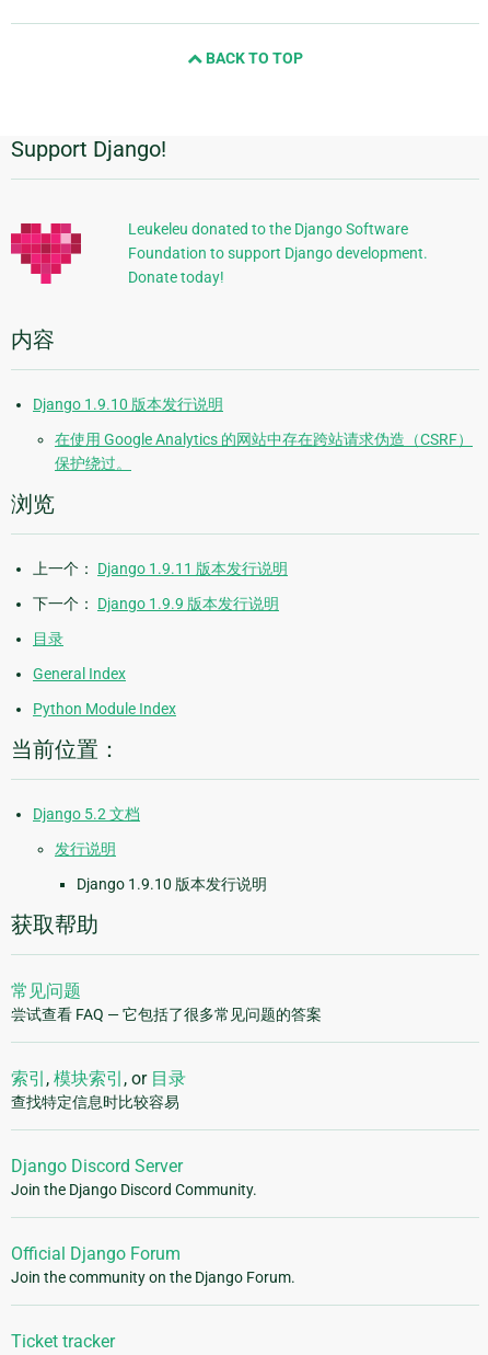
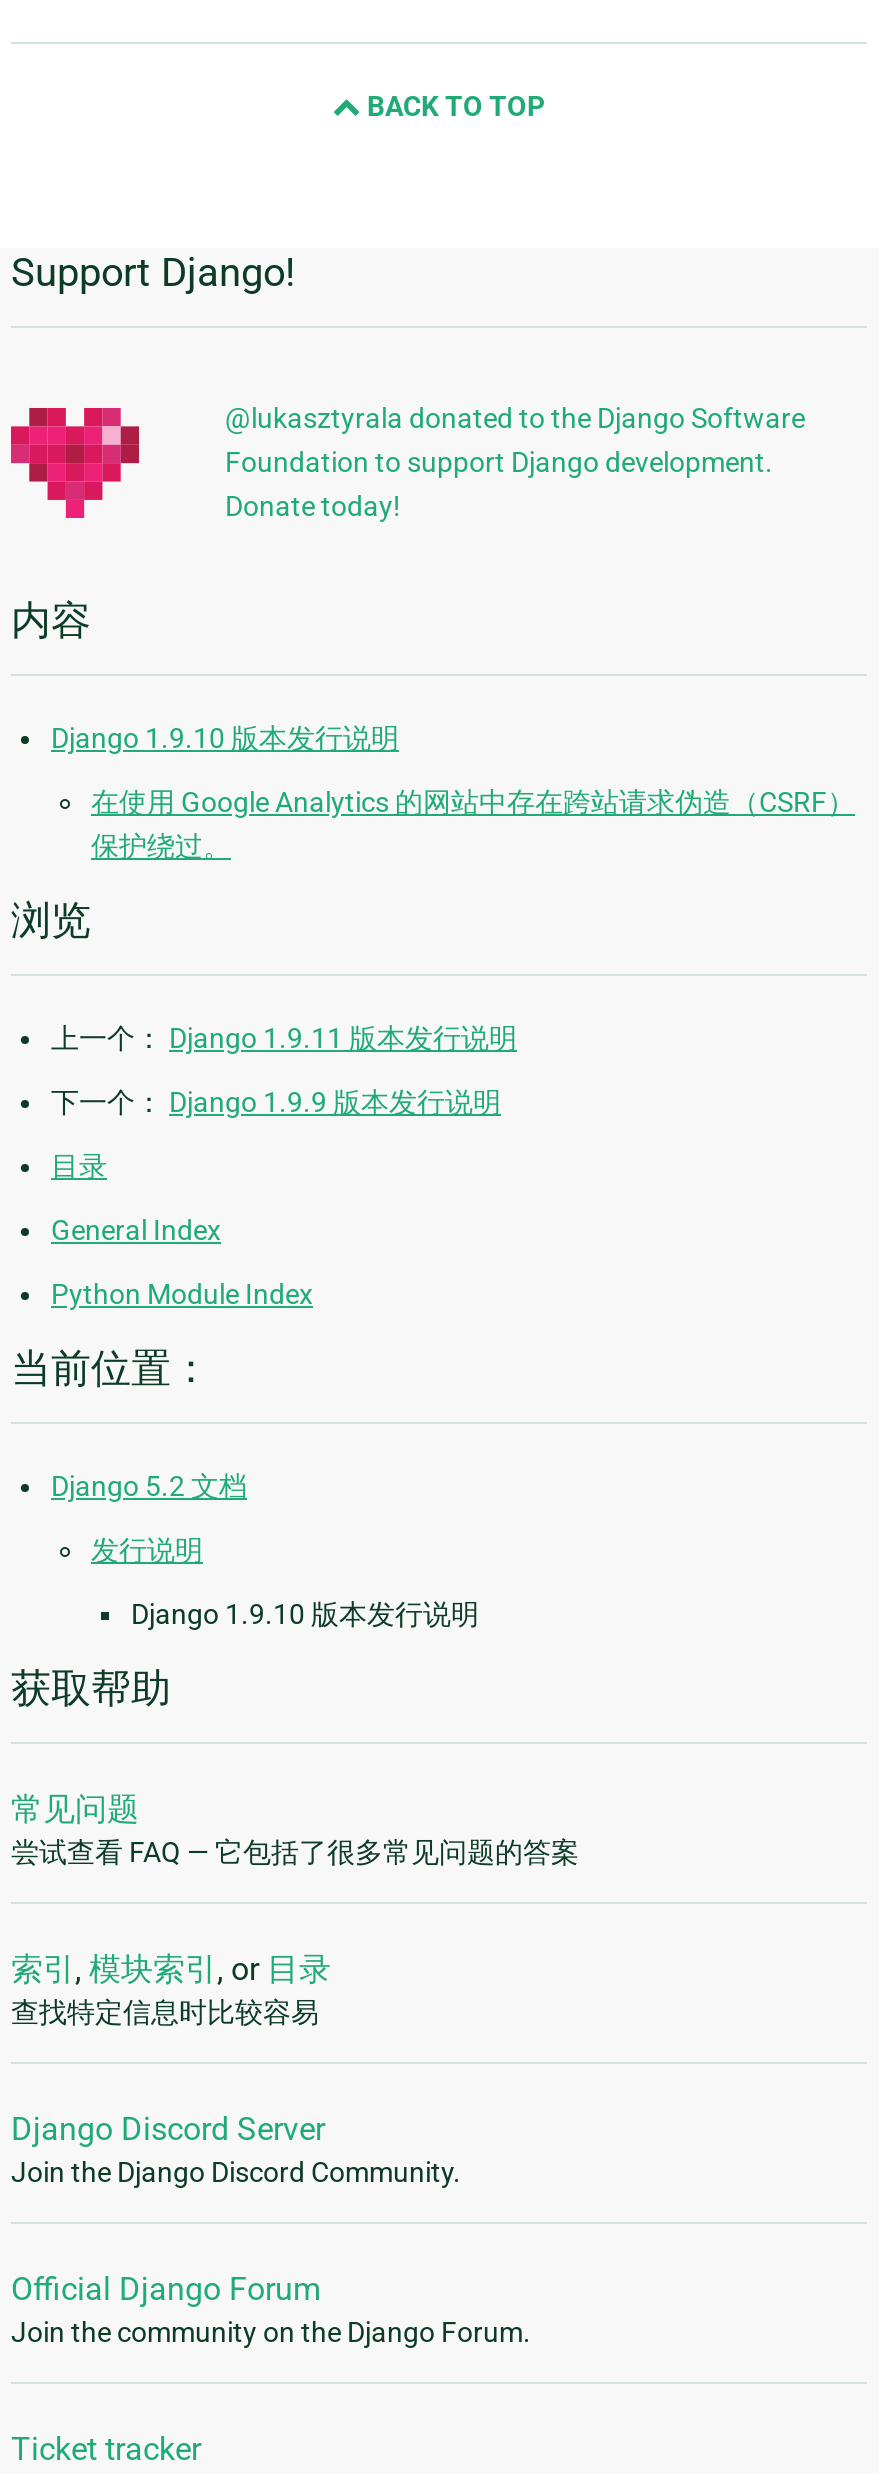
- Leukeleu donated to the Django Software
+ @lukasztyrala donated to the Django Software
